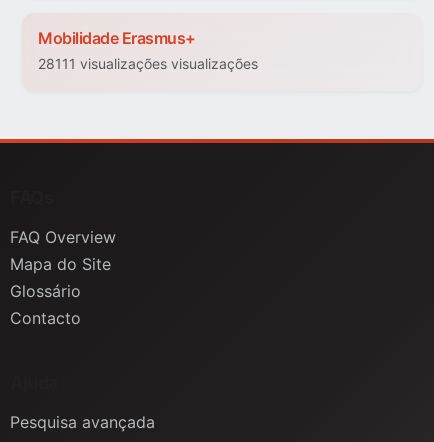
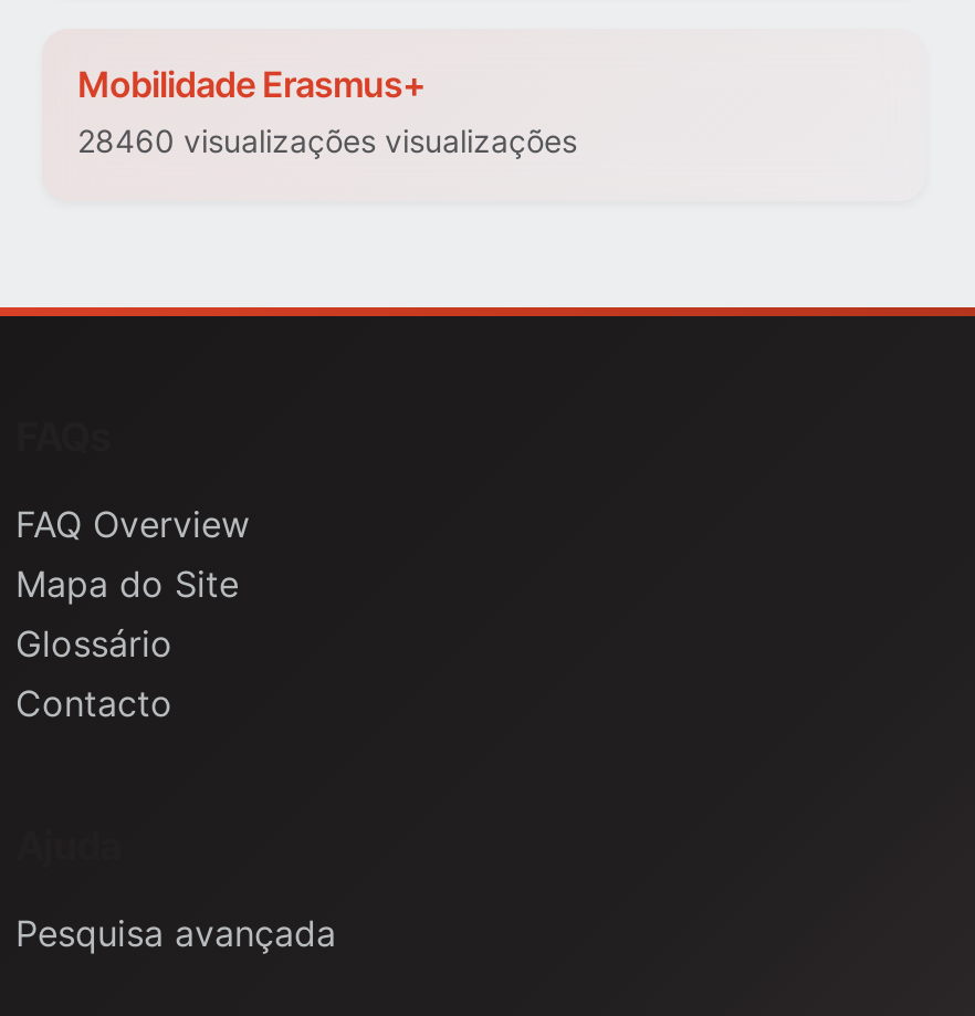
- 28111 visualizações visualizações
+ 28460 visualizações visualizações
